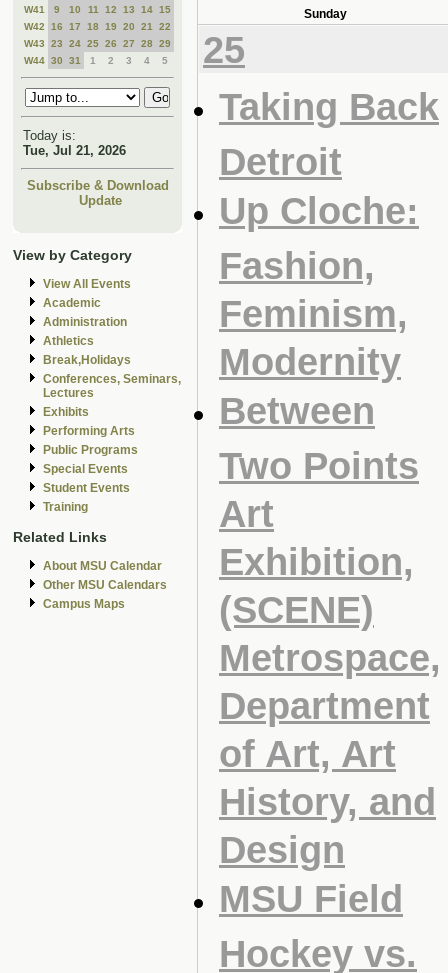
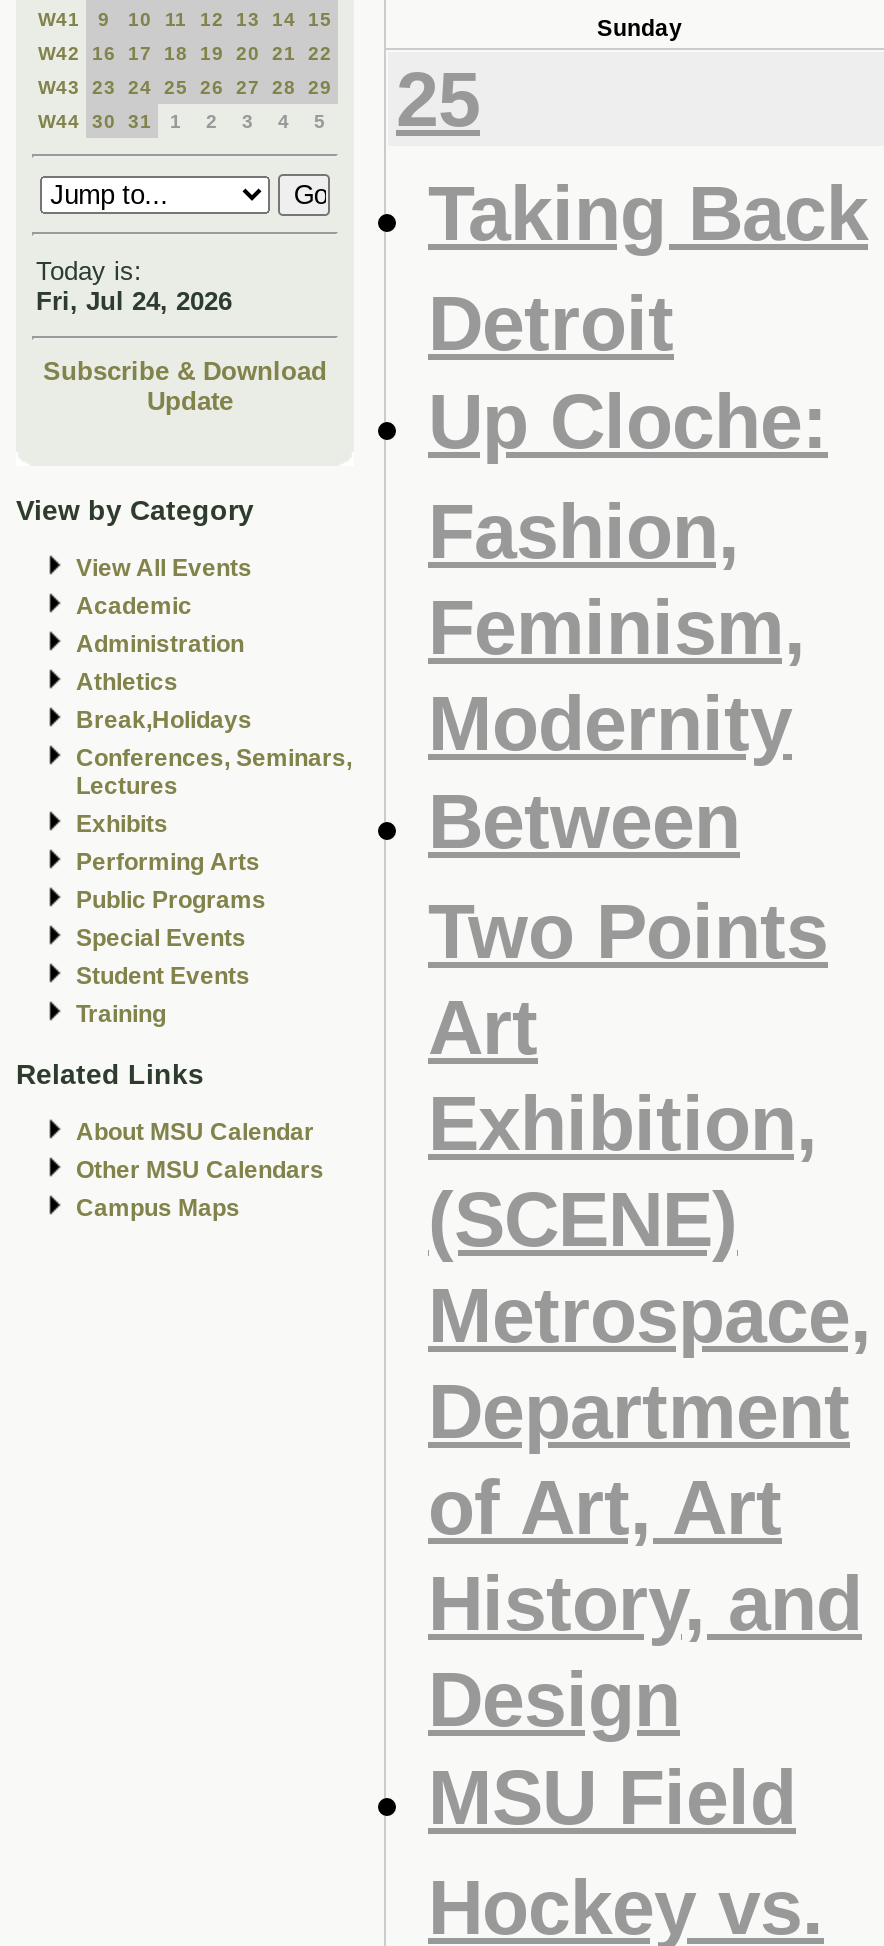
- Tue, Jul 21, 2026
+ Fri, Jul 24, 2026
